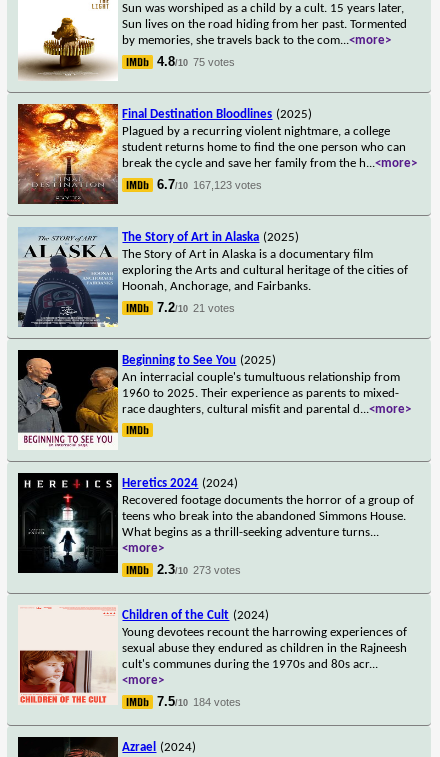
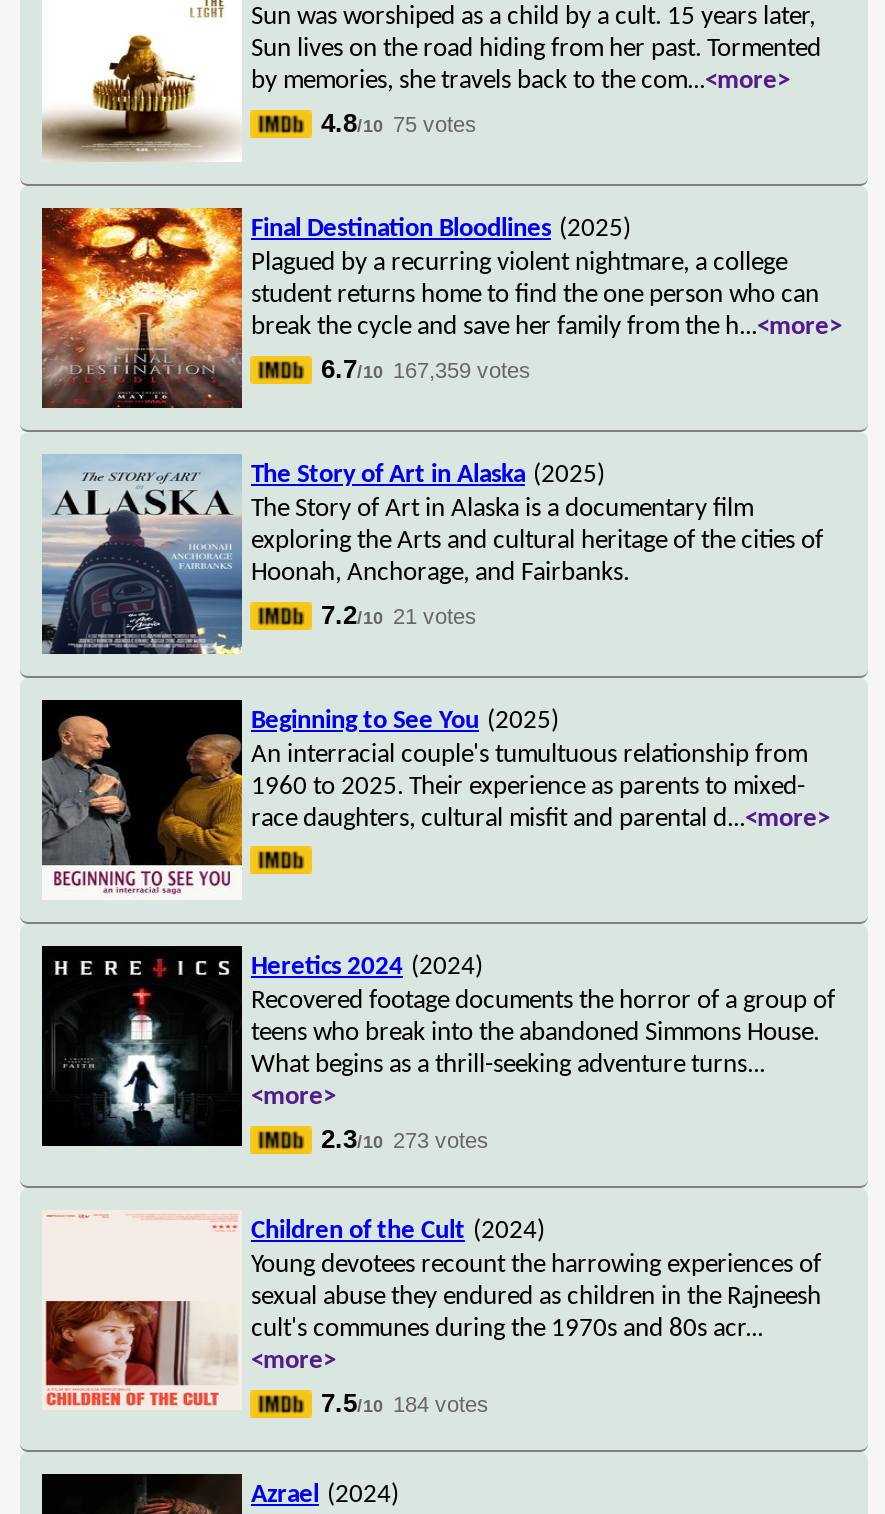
- 6.7/10 167,123 votes
+ 6.7/10 167,359 votes
